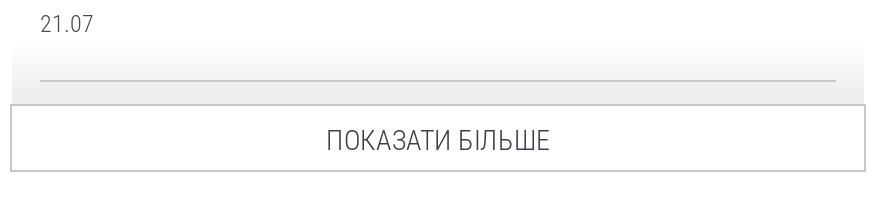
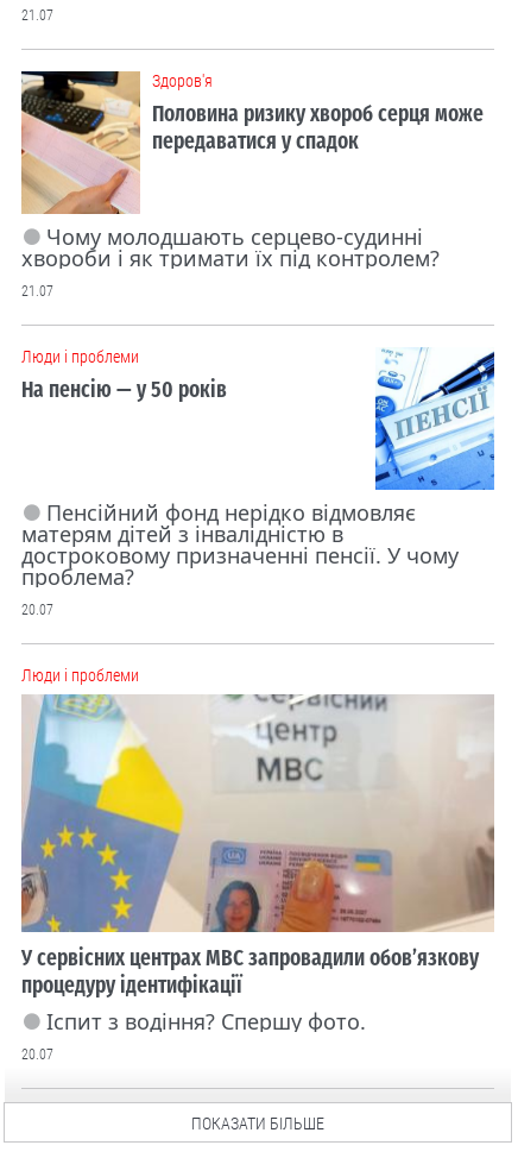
+ [image]
+ Здоров'я
+ Половина ризику хвороб серця може
+ передаватися у спадок
+ Чому молодшають серцево-судинні
+ хвороби і як тримати їх під контролем?
+ 21.07
+ Люди і проблеми
+ На пенсію — у 50 років

+ [image]
+ У сервісних центрах МВС запровадили обов’язкову
+ процедуру ідентифікації
+ Іспит з водіння? Спершу фото.
+ 20.07

+ [image]
+ Пенсійний фонд нерідко відмовляє
+ матерям дітей з інвалідністю в
+ достроковому призначенні пенсії. У чому
+ проблема?
+ 20.07
+ Люди і проблеми
